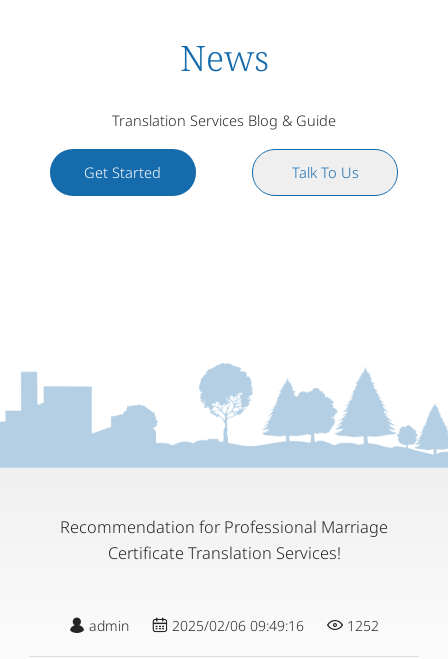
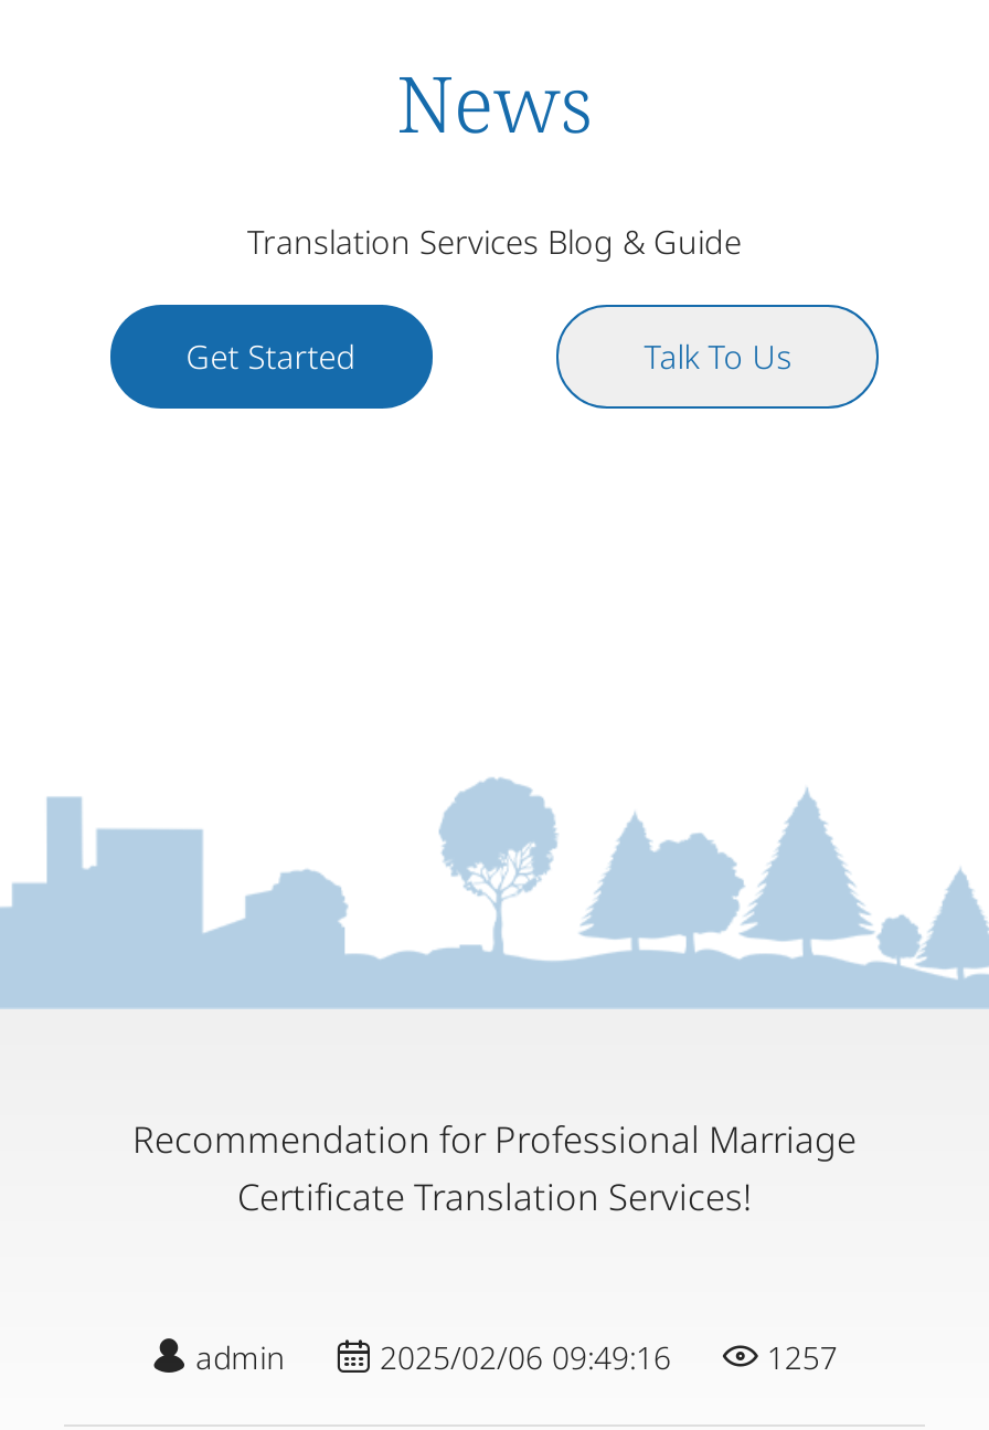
- 1252
+ 1257
